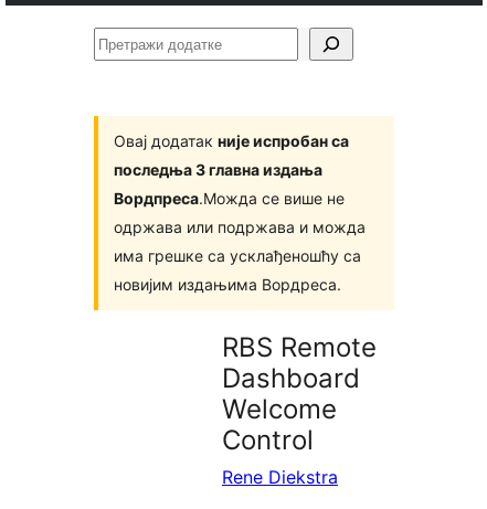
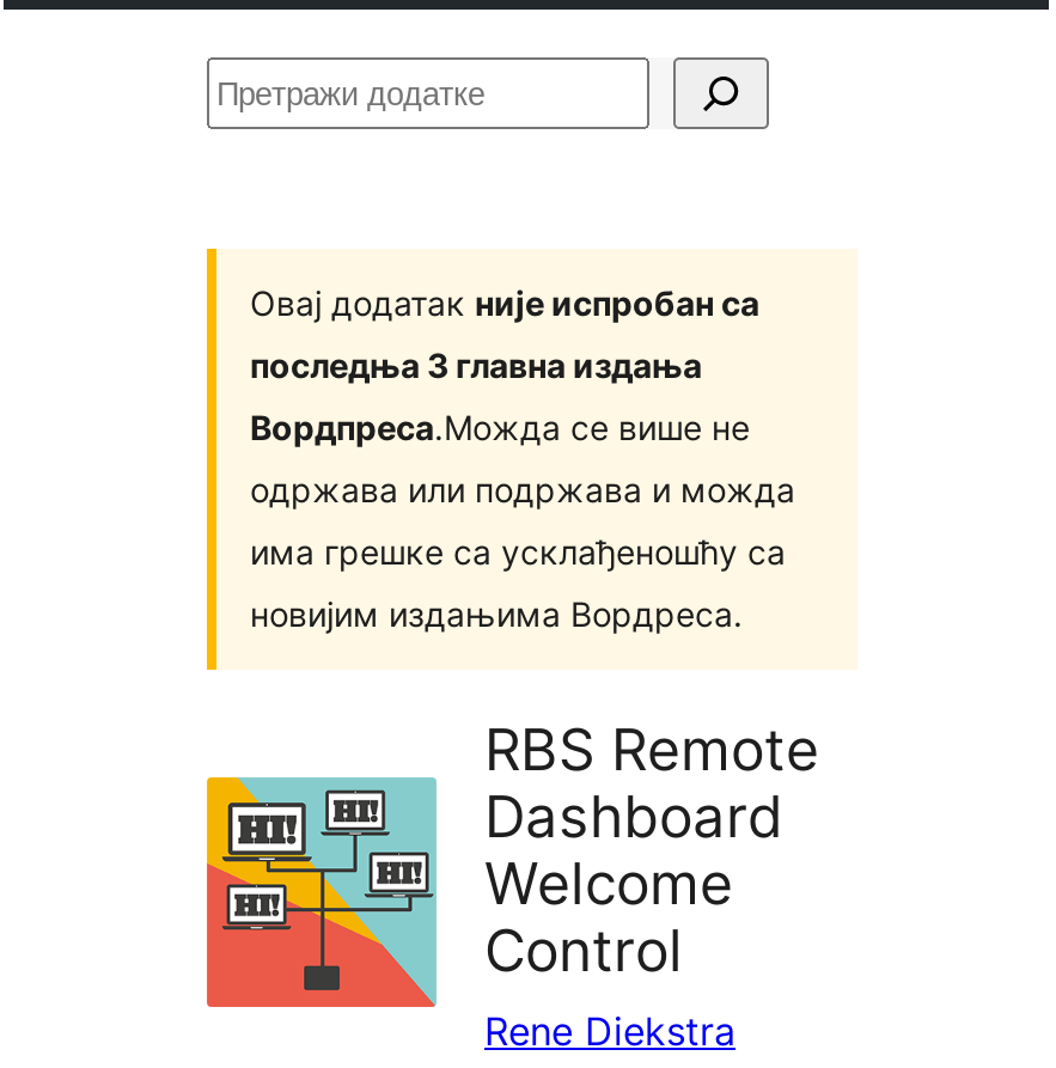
+ [image]
